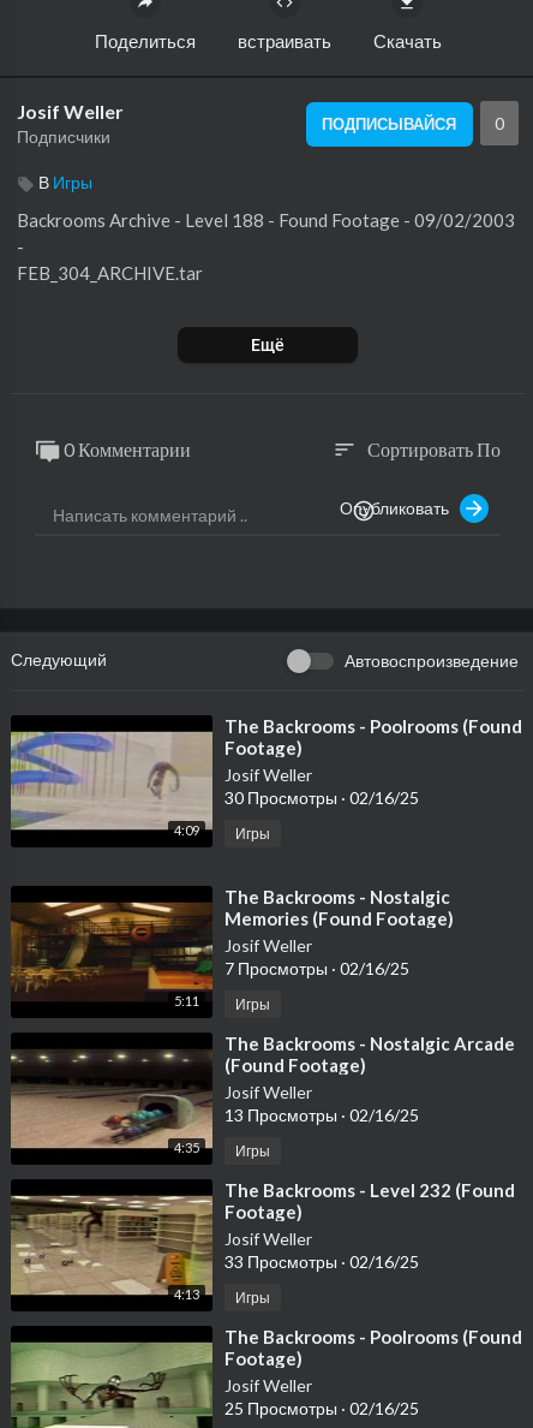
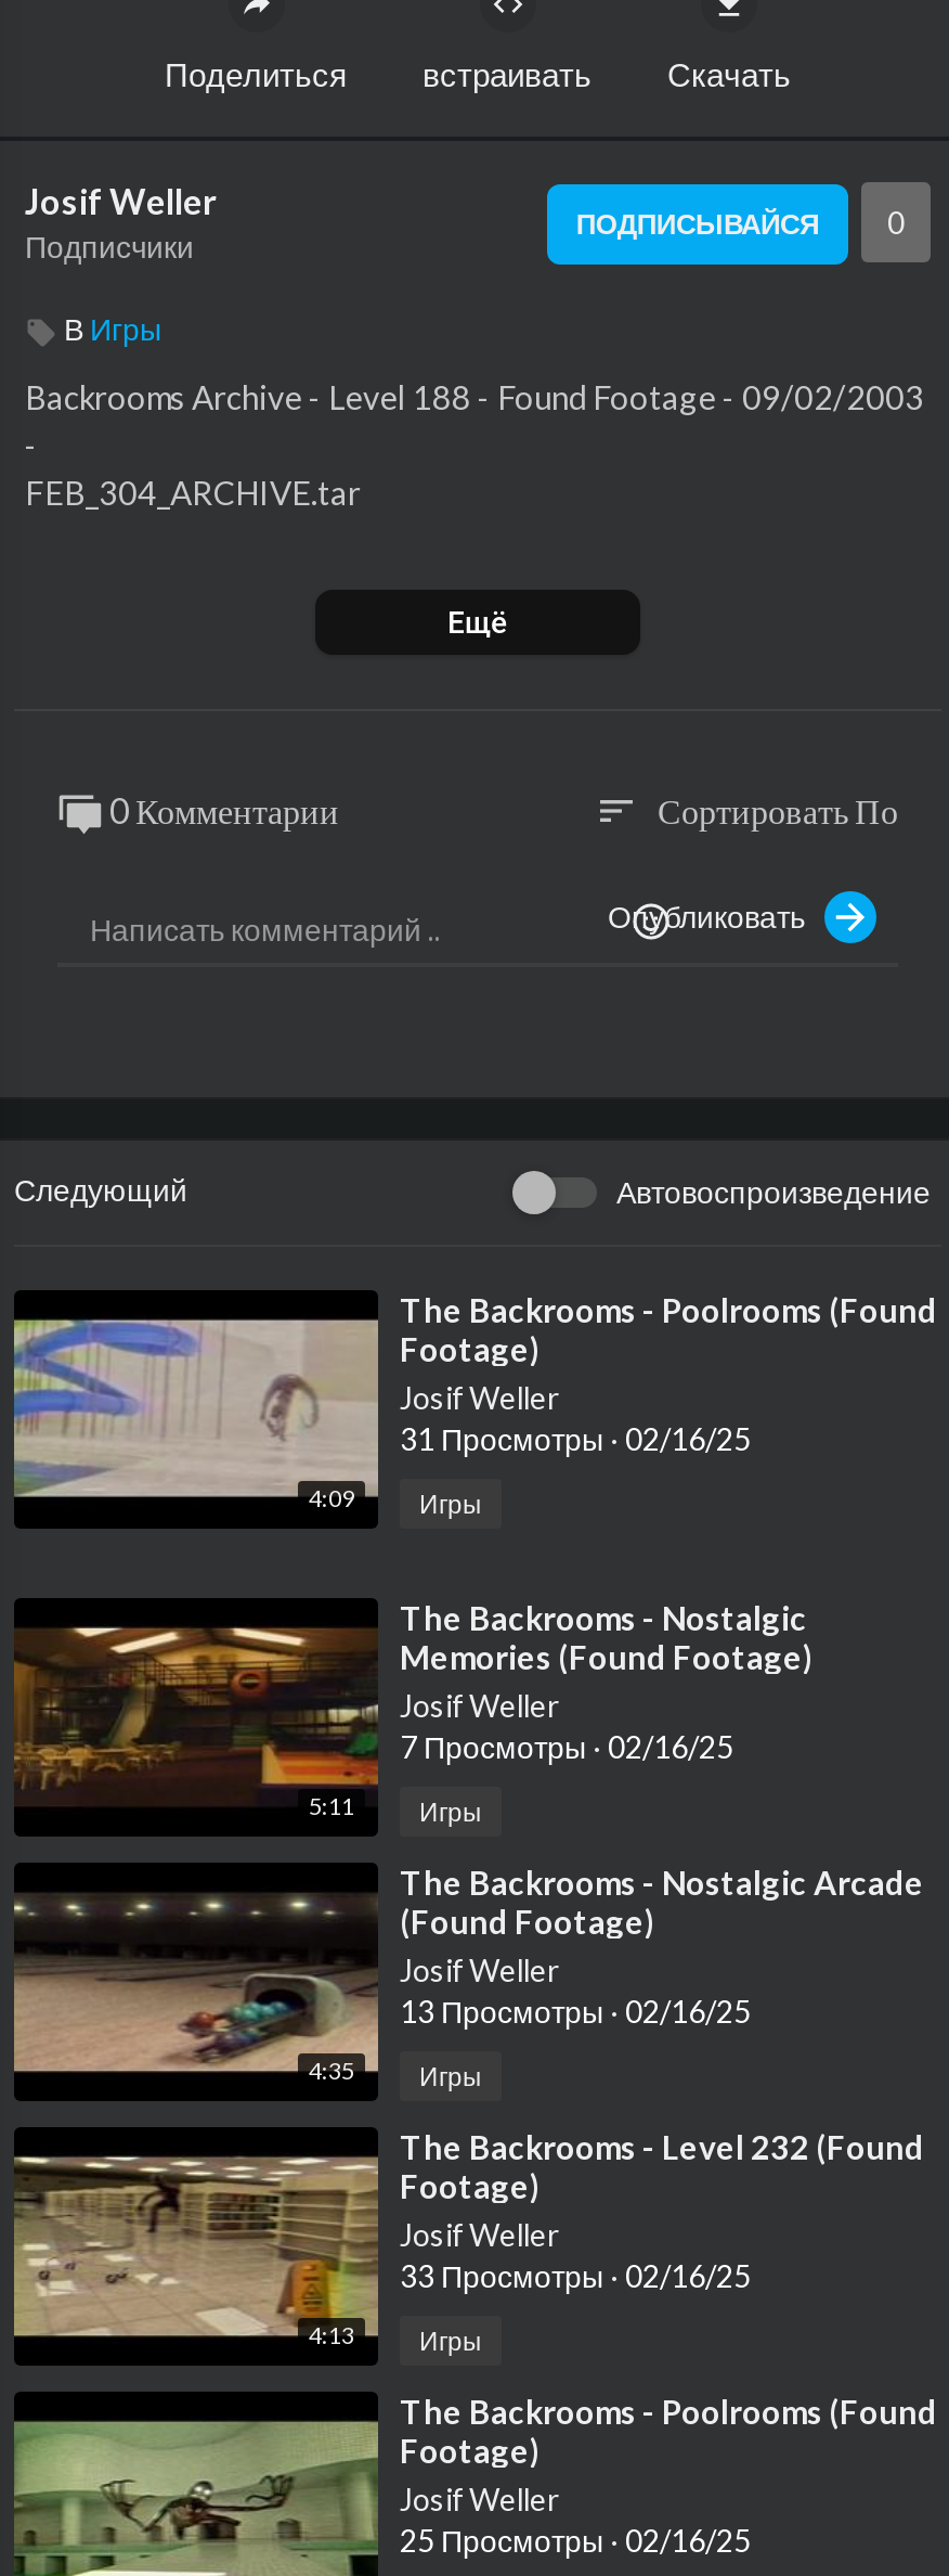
- 30 Просмотры · 02/16/25
+ 31 Просмотры · 02/16/25
